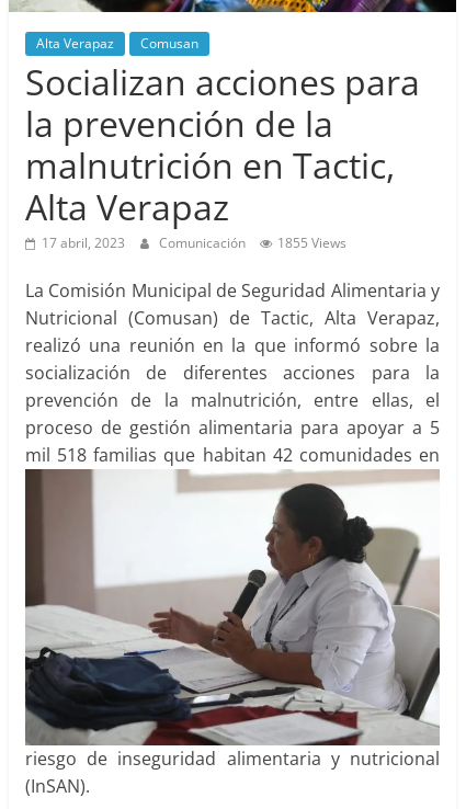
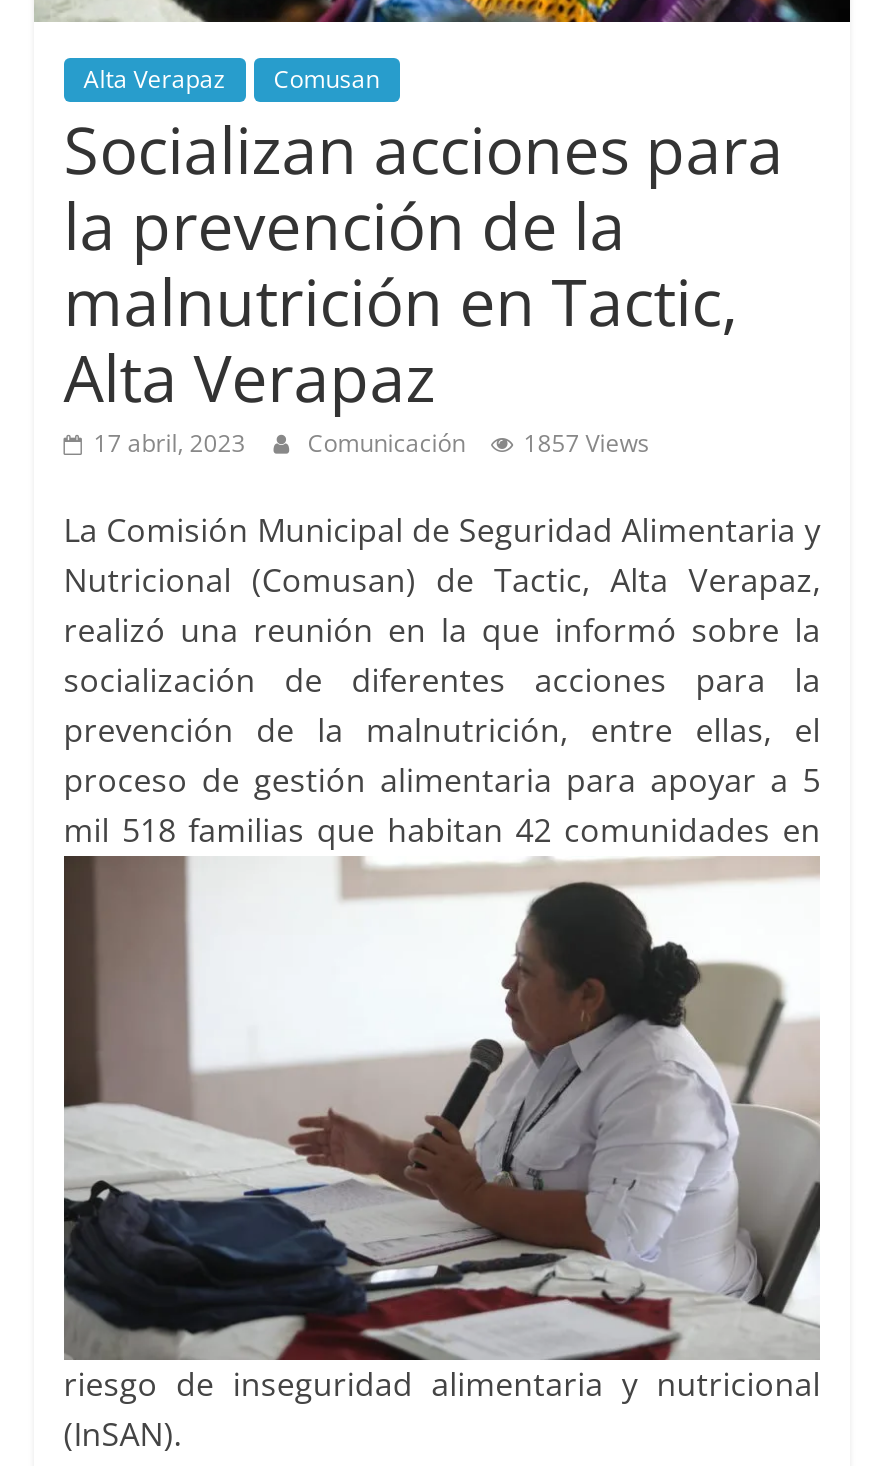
- 17 abril, 2023 Comunicación 1855 Views
+ 17 abril, 2023 Comunicación 1857 Views
